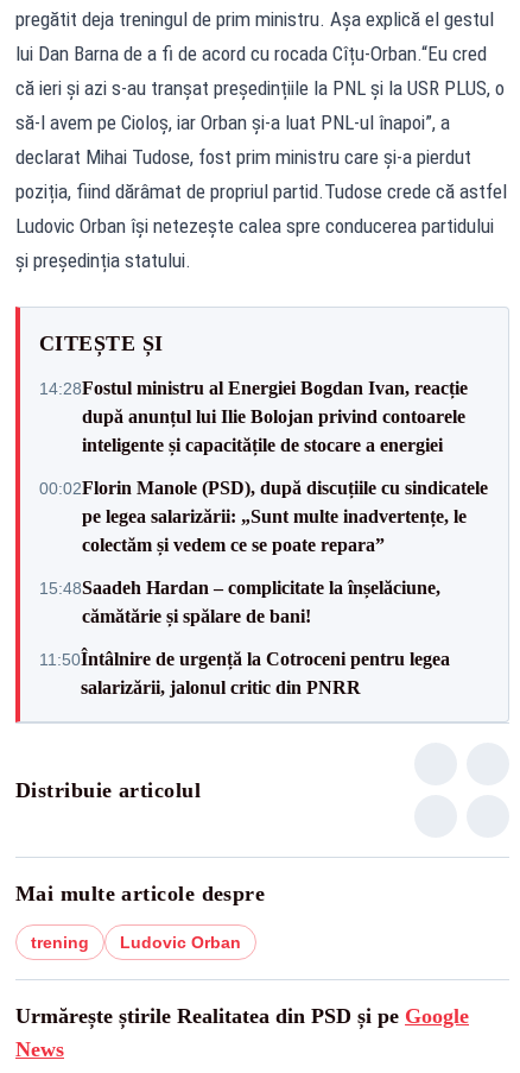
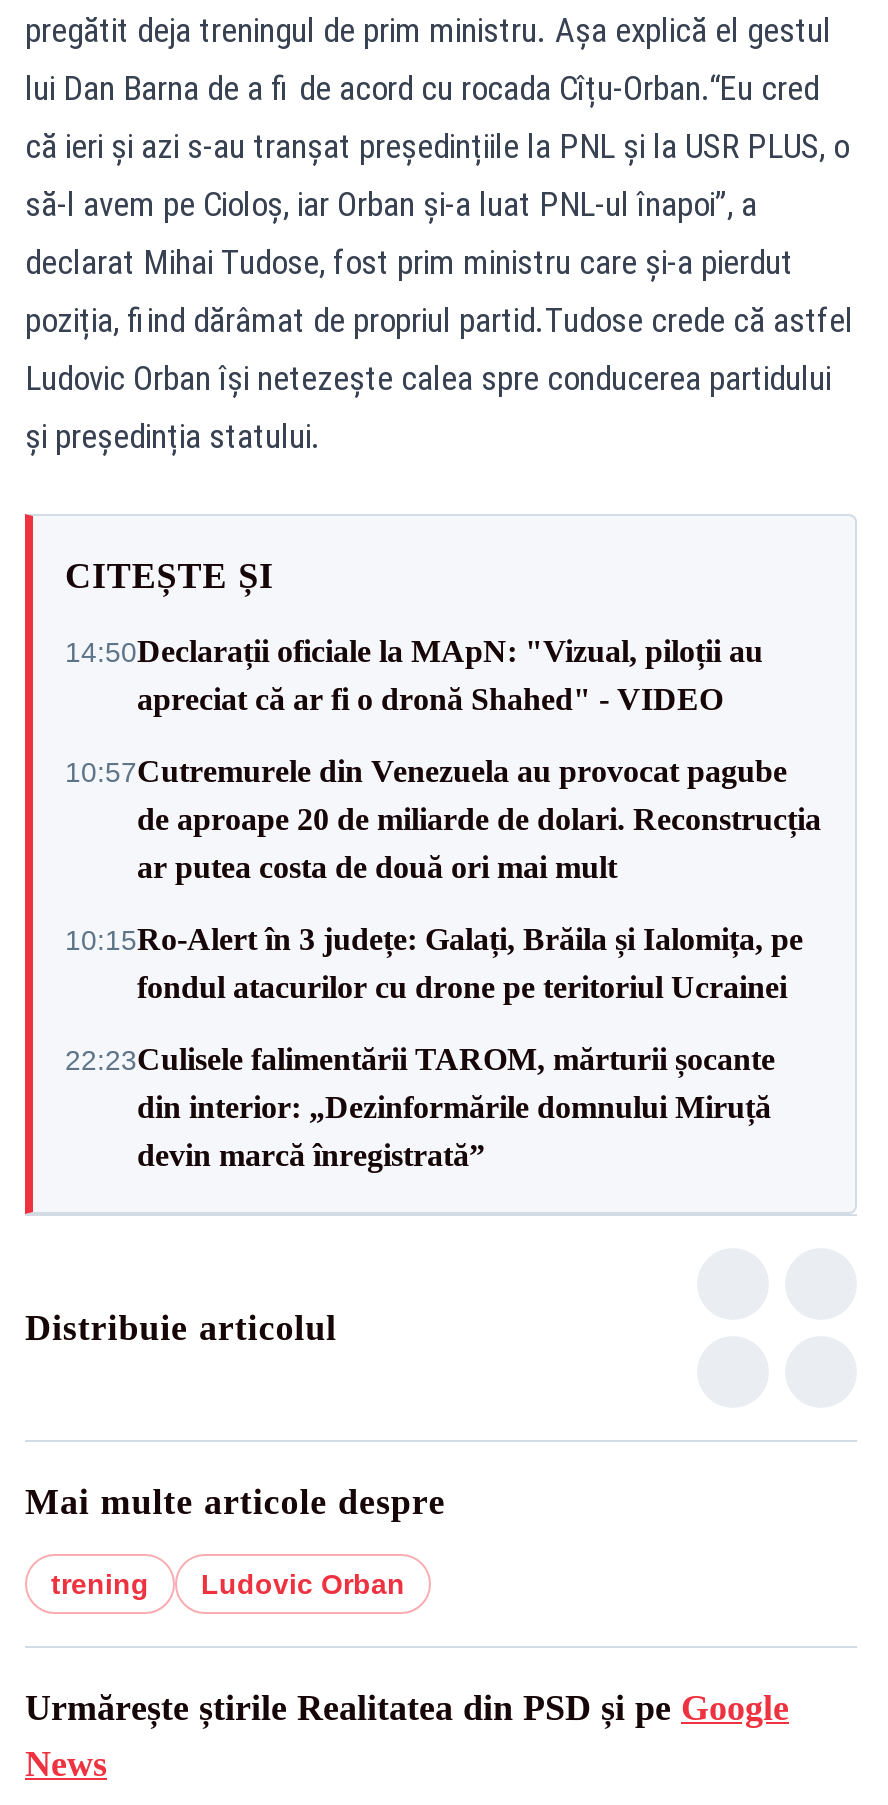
- 14:28Fostul ministru al Energiei Bogdan Ivan, reacție
- după anunțul lui Ilie Bolojan privind contoarele
- inteligente și capacitățile de stocare a energiei
+ 14:50Declarații oficiale la MApN: "Vizual, piloții au
+ apreciat că ar fi o dronă Shahed" - VIDEO

- 00:02Florin Manole (PSD), după discuțiile cu sindicatele
- pe legea salarizării: „Sunt multe inadvertențe, le
- colectăm și vedem ce se poate repara”
+ 10:57Cutremurele din Venezuela au provocat pagube
+ de aproape 20 de miliarde de dolari. Reconstrucția
+ ar putea costa de două ori mai mult

- 15:48Saadeh Hardan – complicitate la înșelăciune,
- cămătărie și spălare de bani!
+ 10:15Ro‑Alert în 3 județe: Galați, Brăila și Ialomița, pe
+ fondul atacurilor cu drone pe teritoriul Ucrainei

- 11:50Întâlnire de urgență la Cotroceni pentru legea
- salarizării, jalonul critic din PNRR
+ 22:23Culisele falimentării TAROM, mărturii șocante
+ din interior: „Dezinformările domnului Miruță
+ devin marcă înregistrată”
